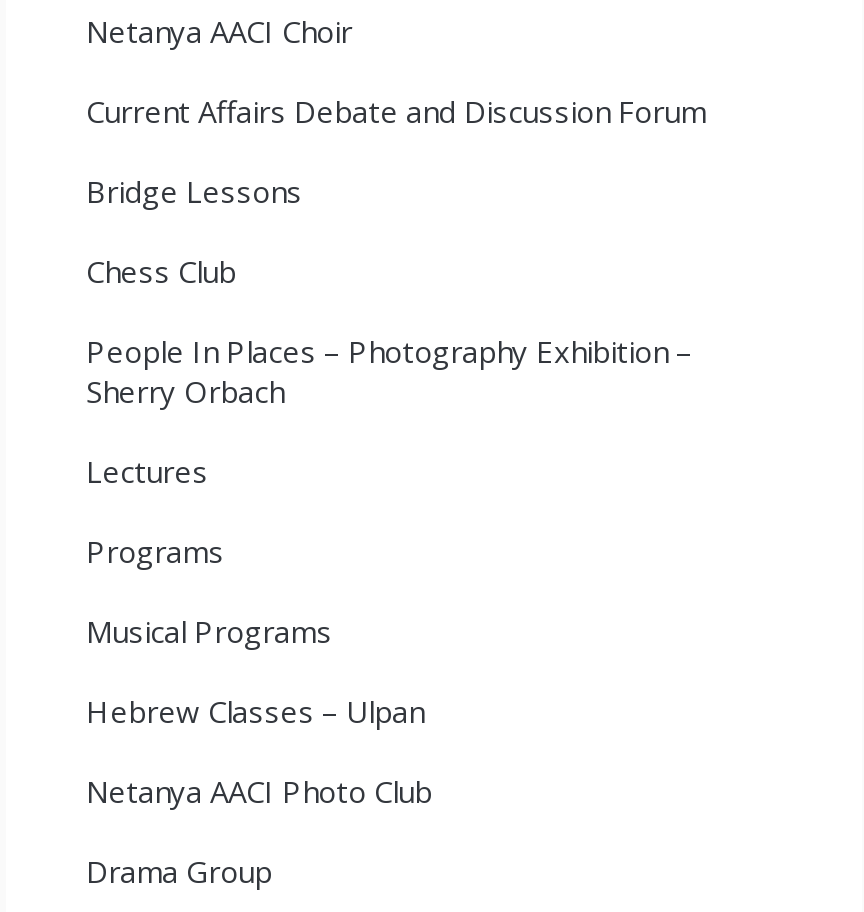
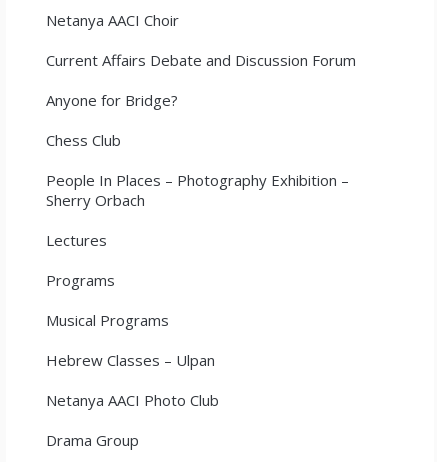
- Bridge Lessons
+ Anyone for Bridge?
